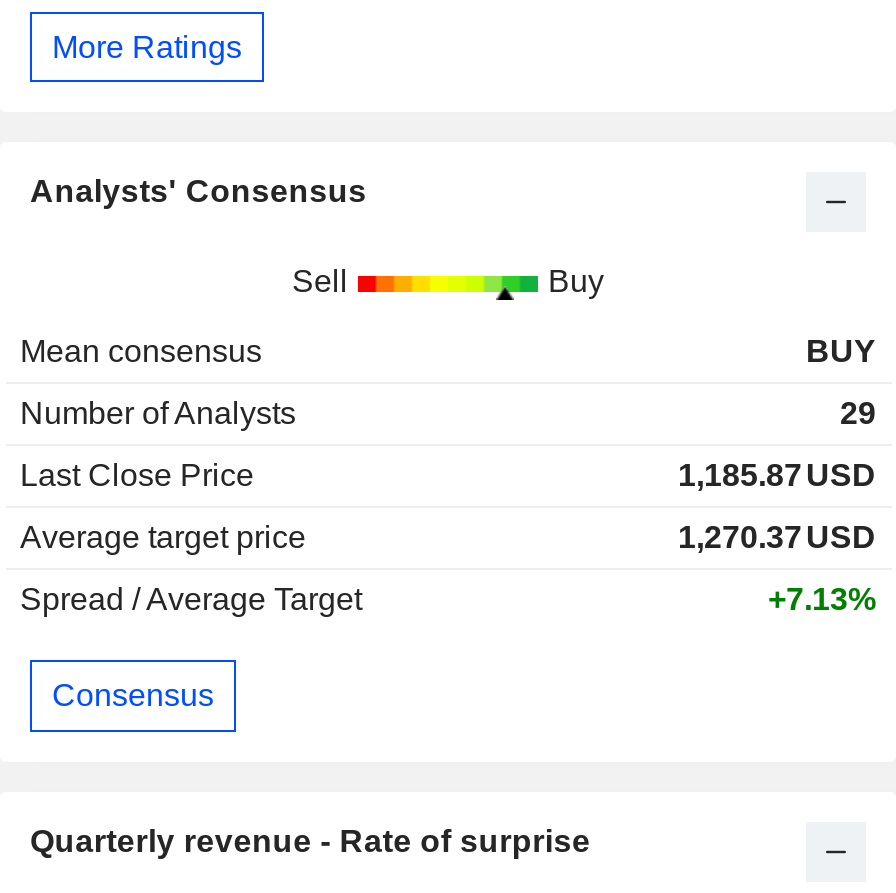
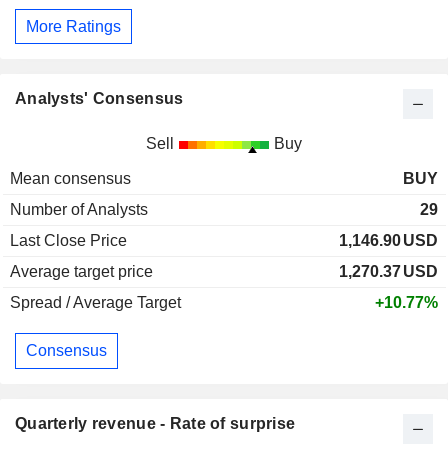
- 1,185.87 USD
+ 1,146.90 USD

- +7.13%
+ +10.77%
